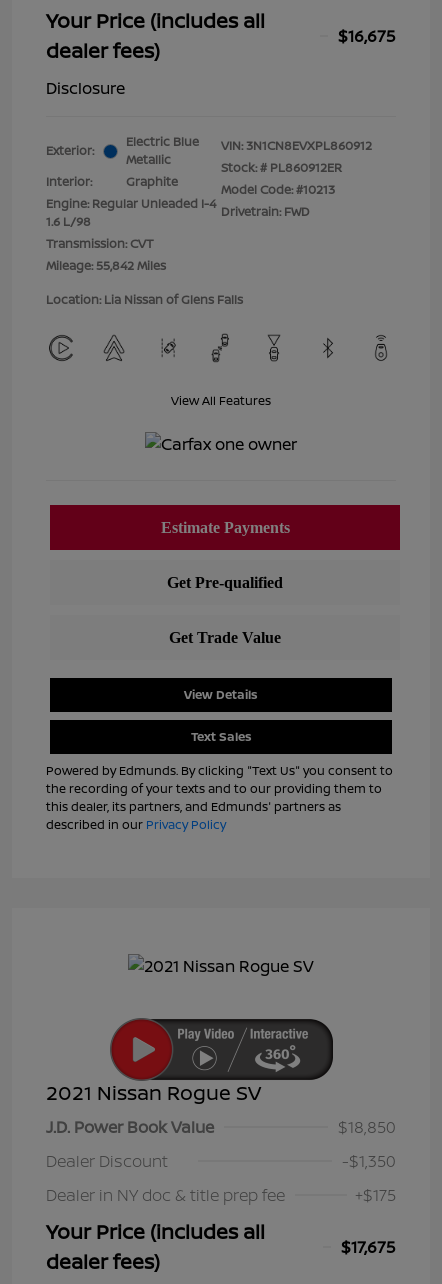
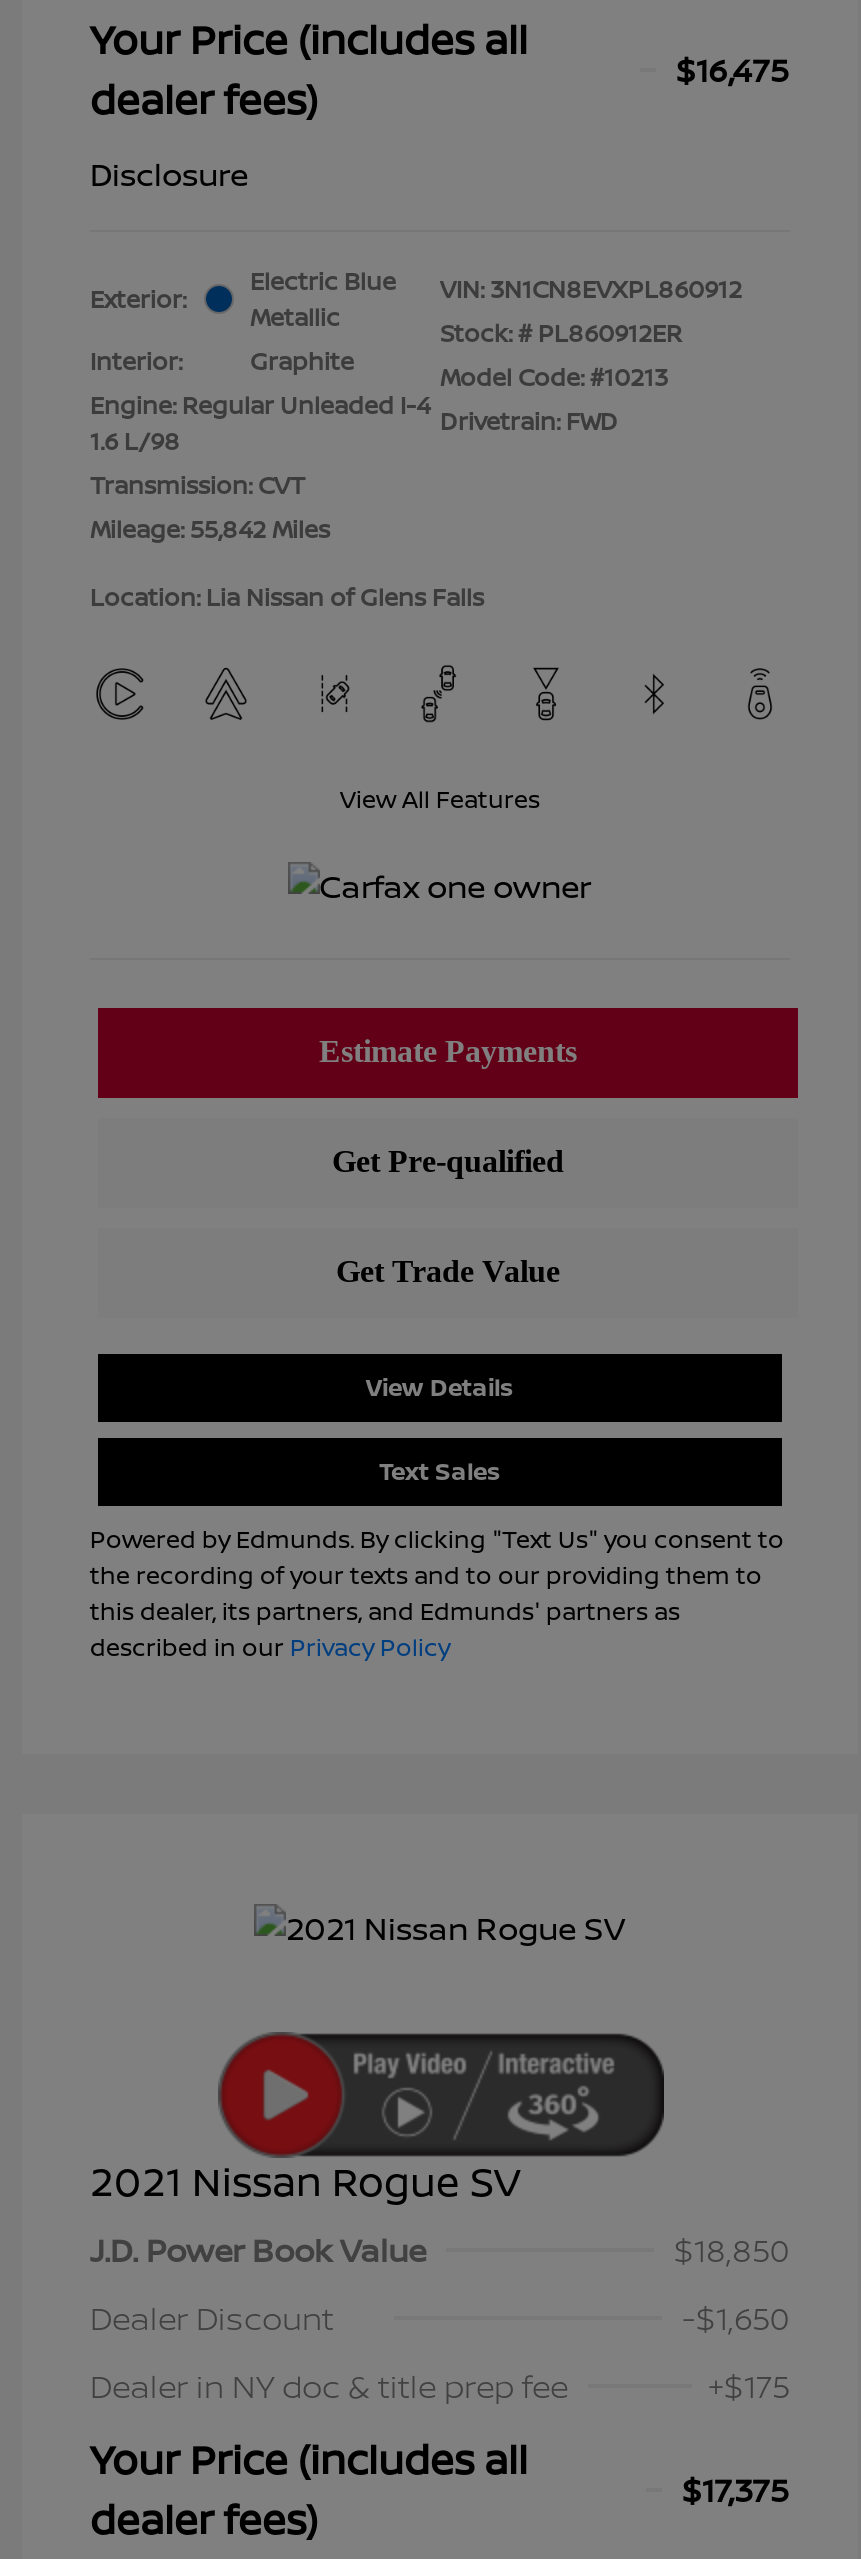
- $16,675
+ $16,475

- -$1,350
+ -$1,650

- $17,675
+ $17,375
